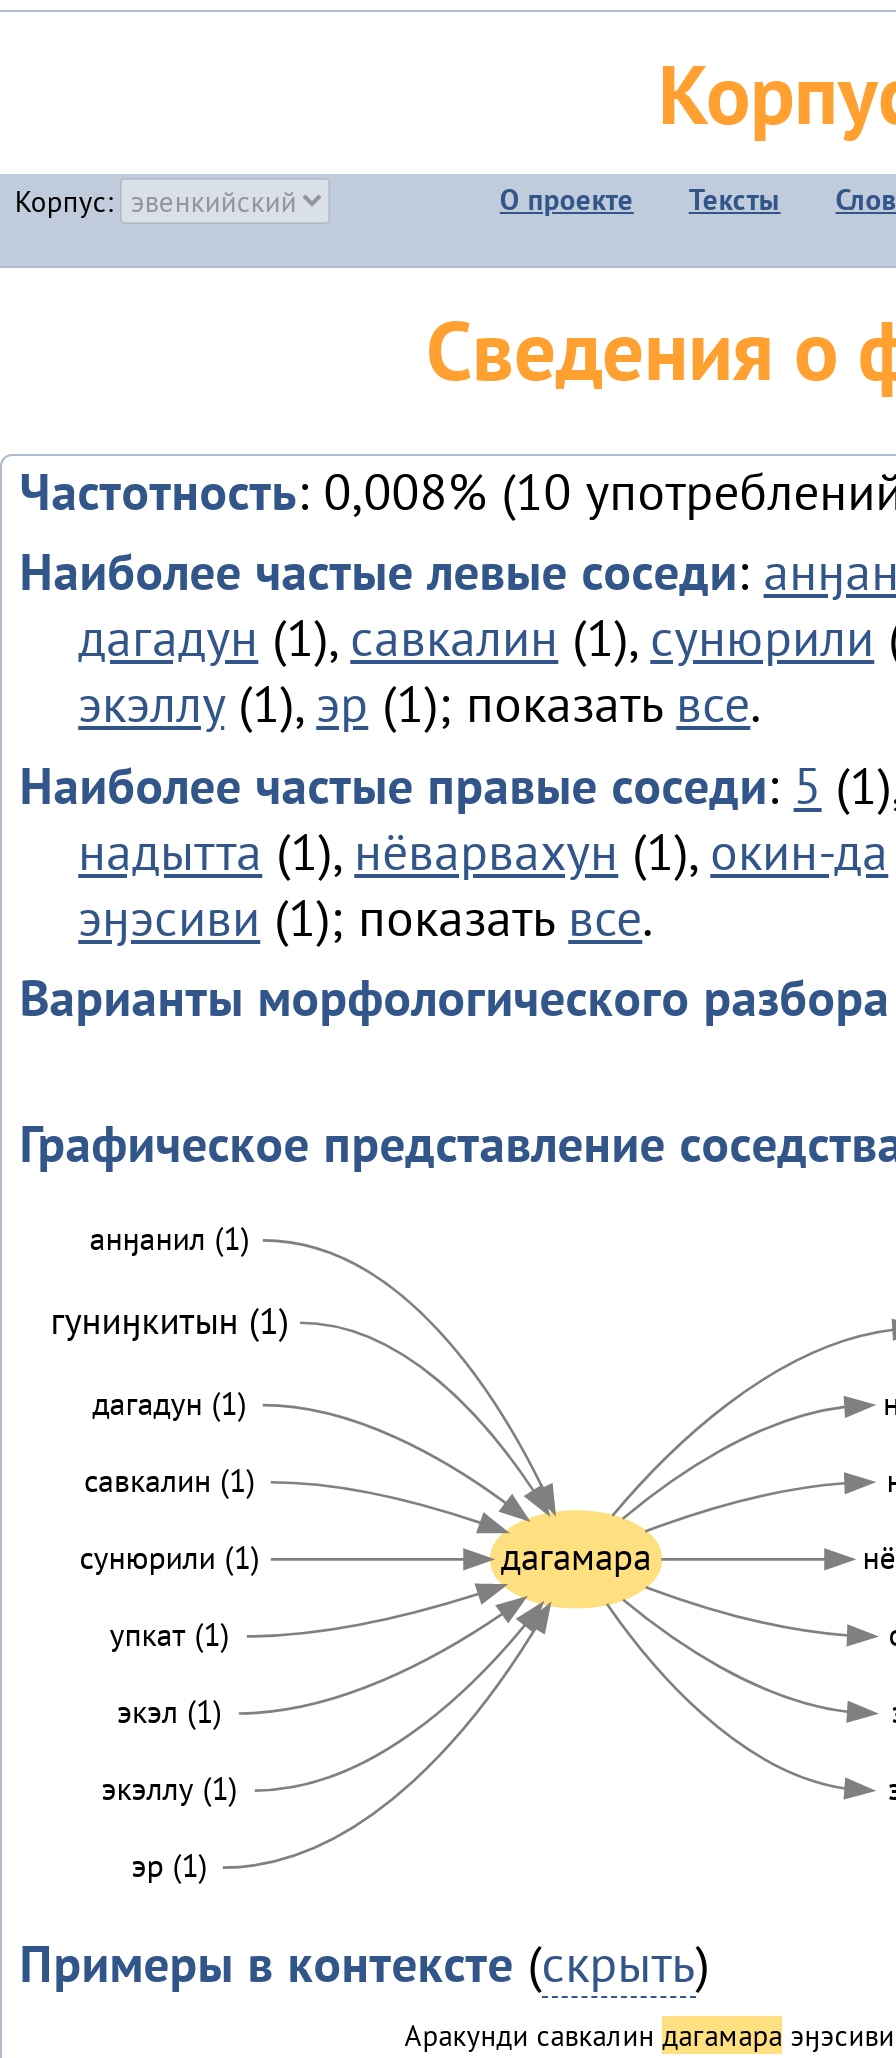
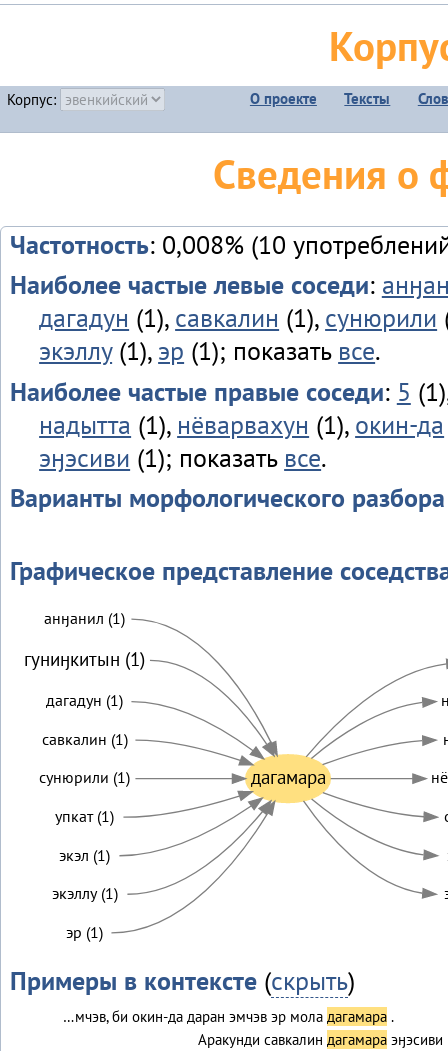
+ …мчэв, би окин-да даран эмчэв эр мола дагамара .
